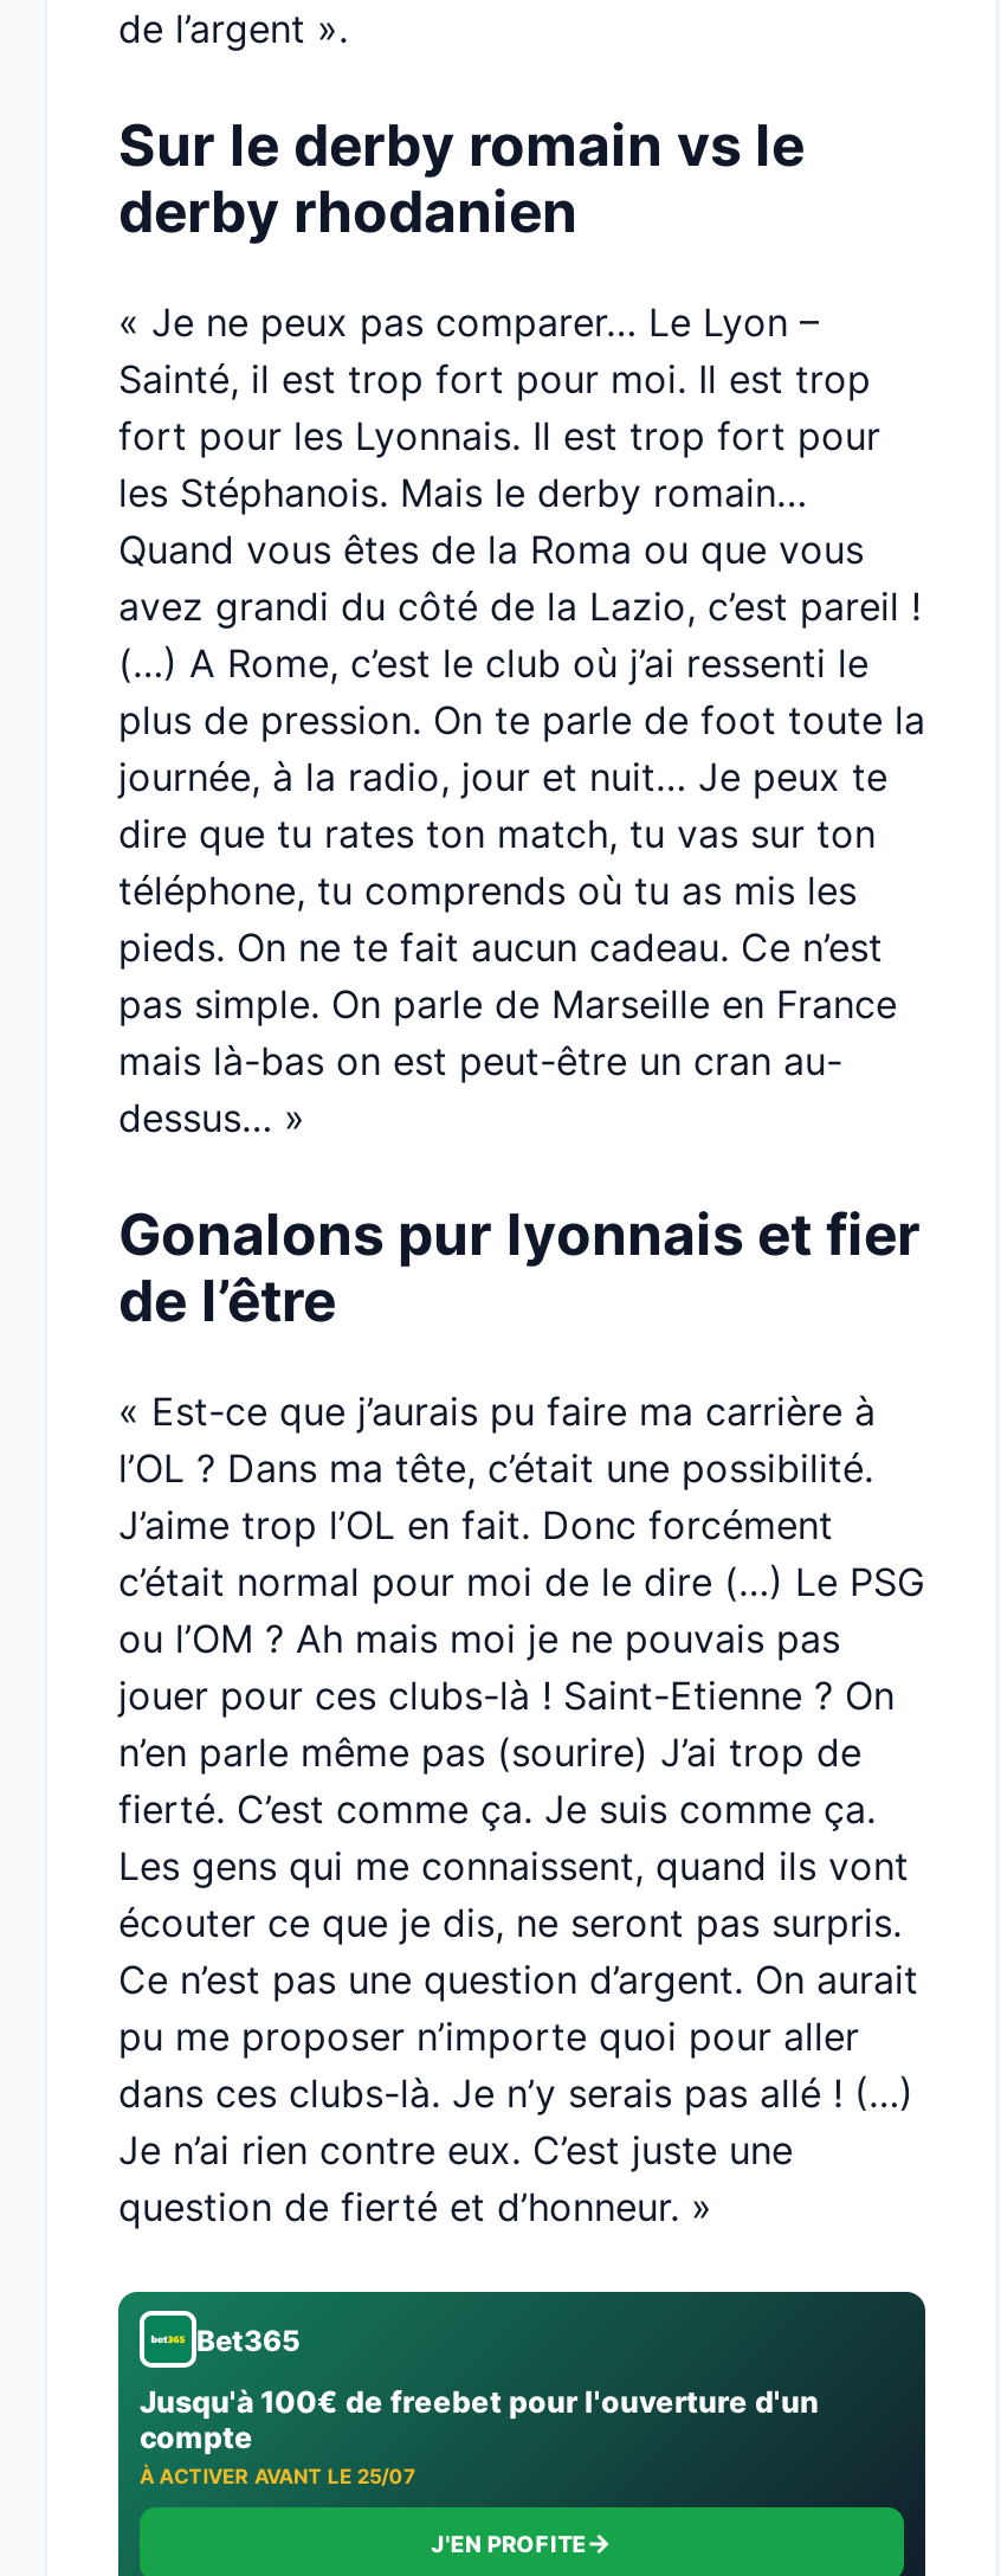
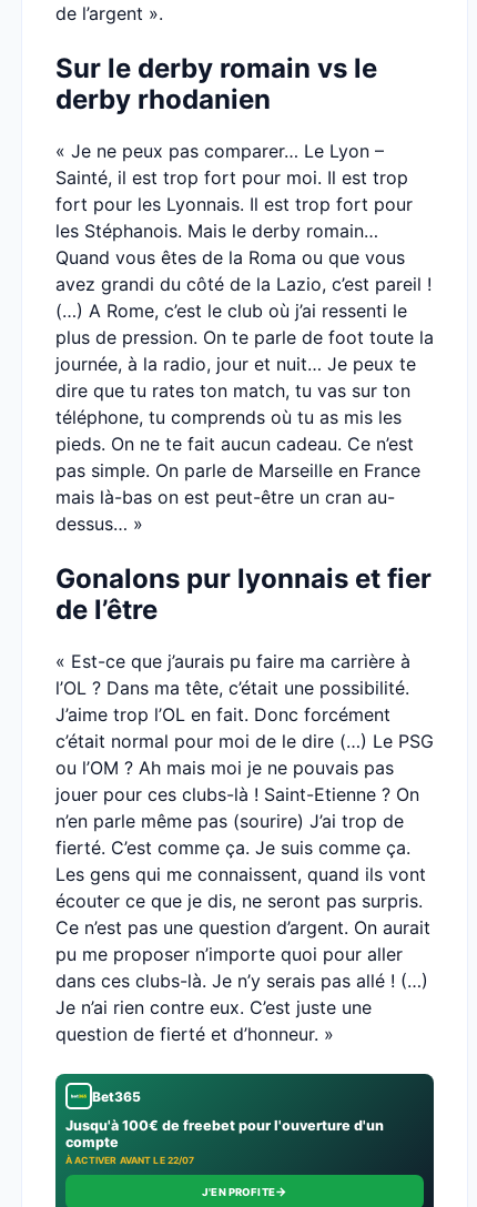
- À ACTIVER AVANT LE 25/07
+ À ACTIVER AVANT LE 22/07
